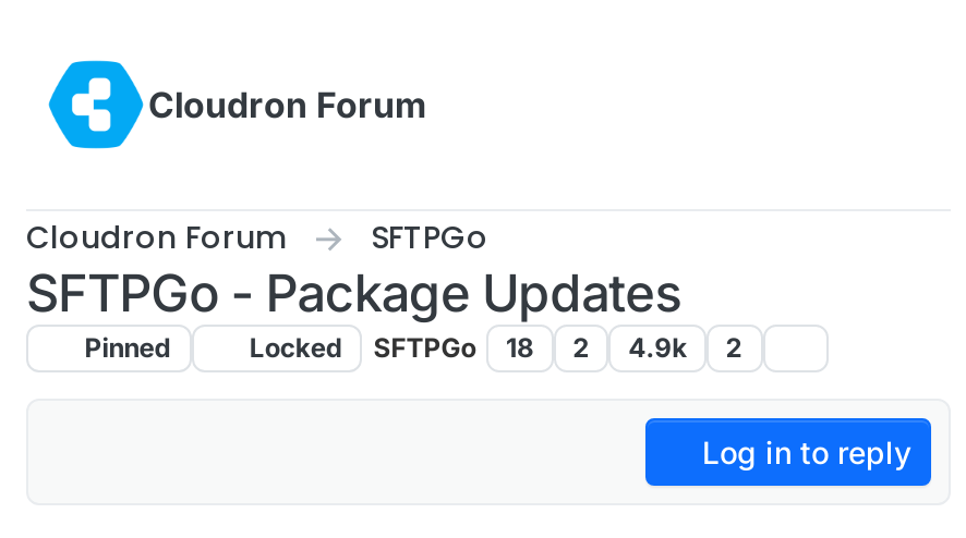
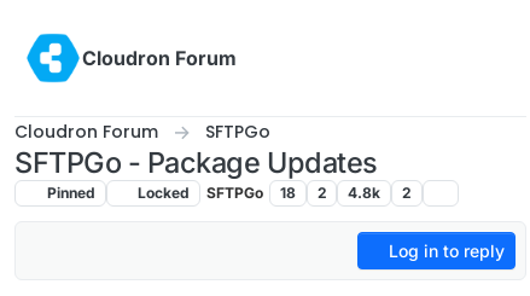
- Locked SFTPGo 18 2 4.9k 2
+ Locked SFTPGo 18 2 4.8k 2
